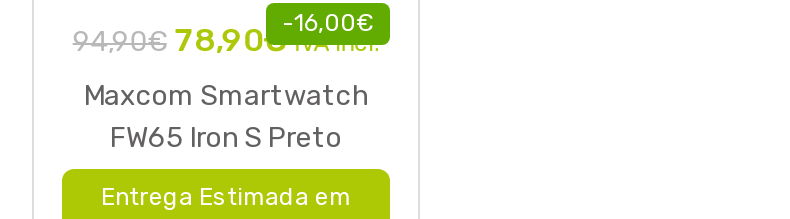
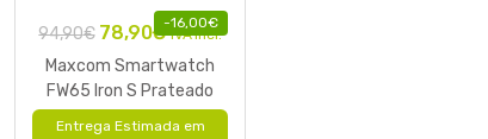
- FW65 Iron S Preto
+ FW65 Iron S Prateado
